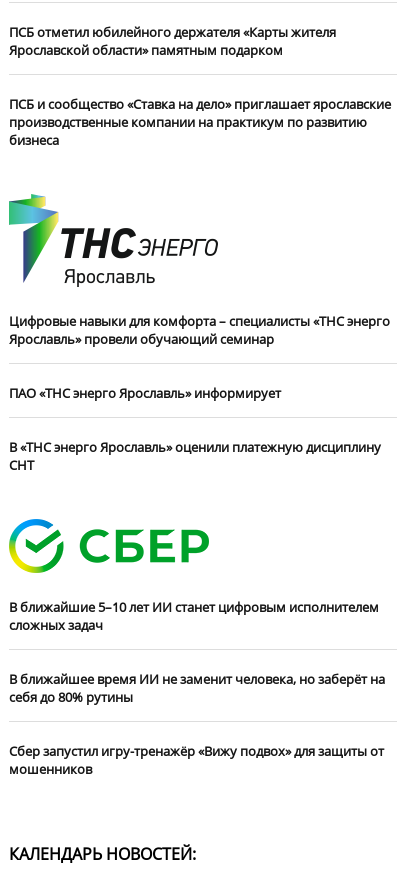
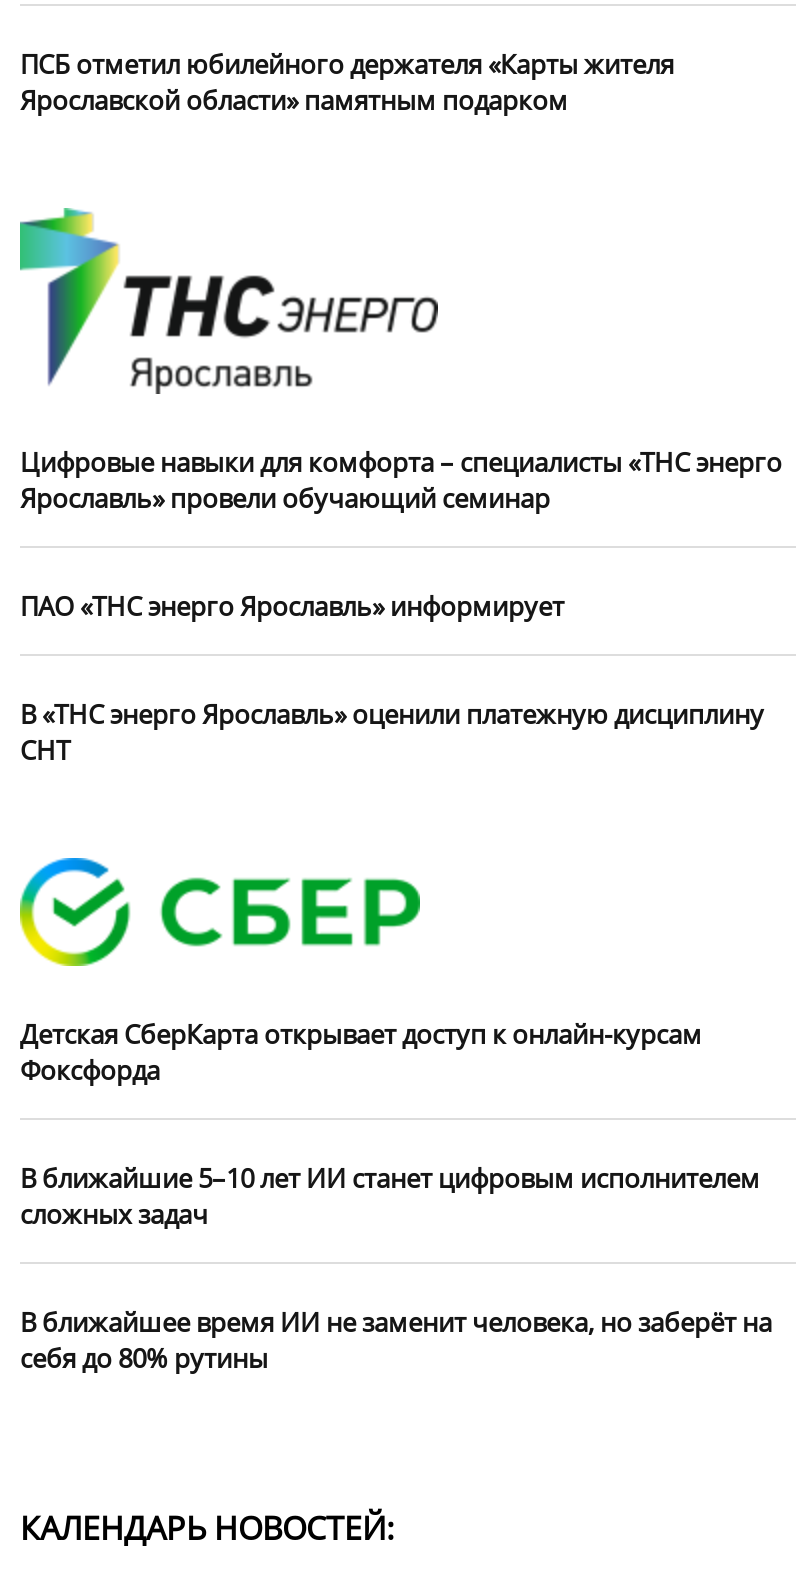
- ПСБ и сообщество «Ставка на дело» приглашает ярославские
- производственные компании на практикум по развитию
- бизнеса

+ Детская СберКарта открывает доступ к онлайн-курсам
+ Фоксфорда

- Сбер запустил игру-тренажёр «Вижу подвох» для защиты от
- мошенников
